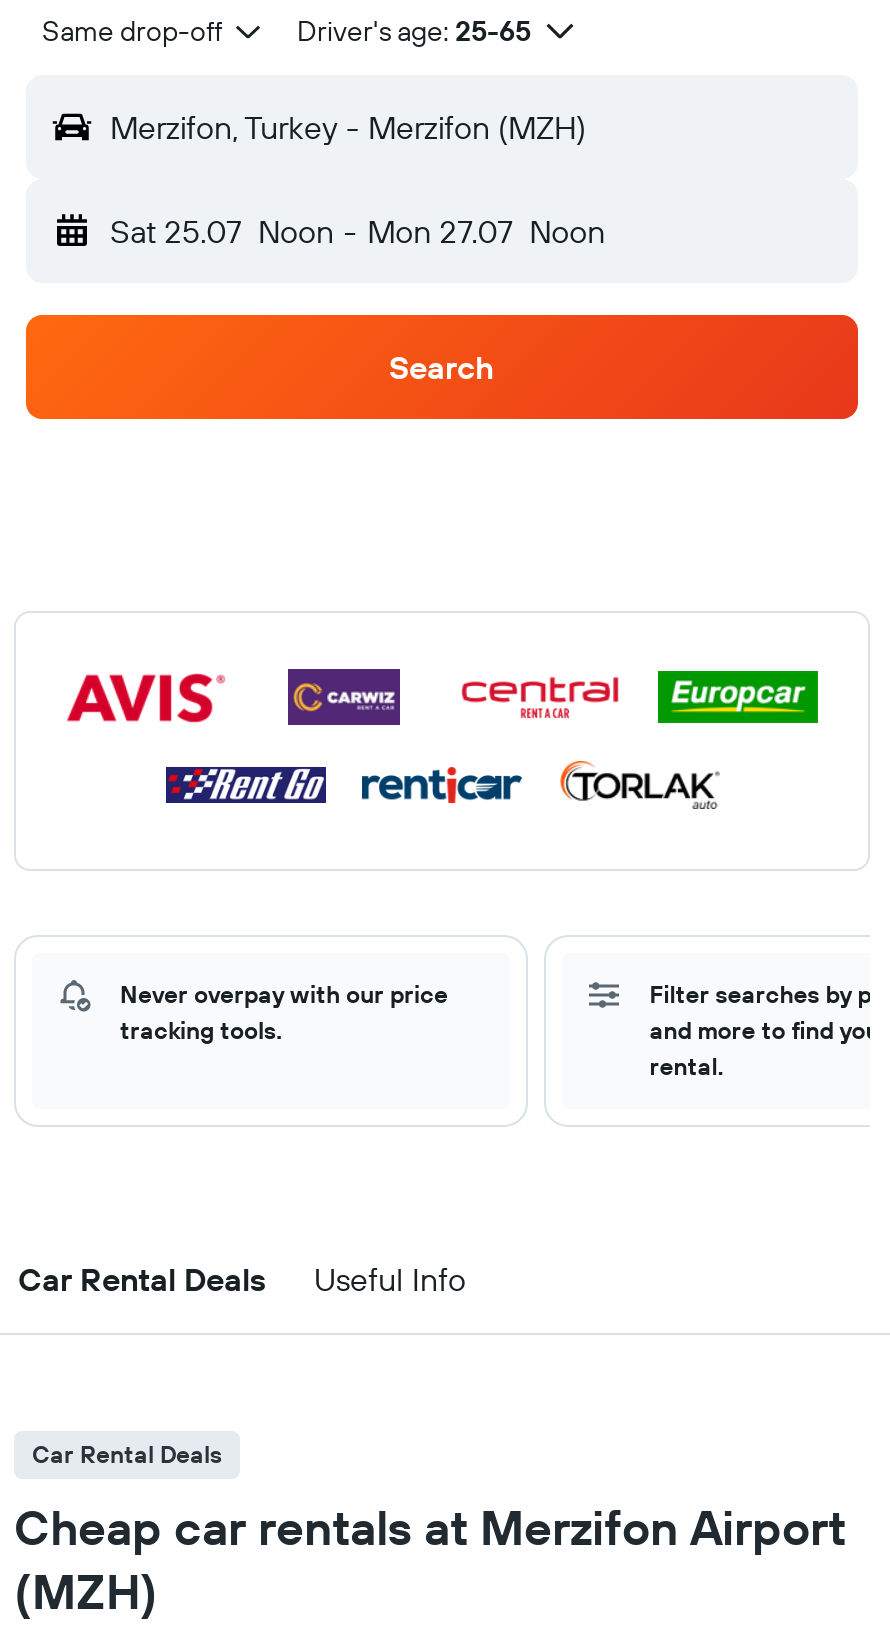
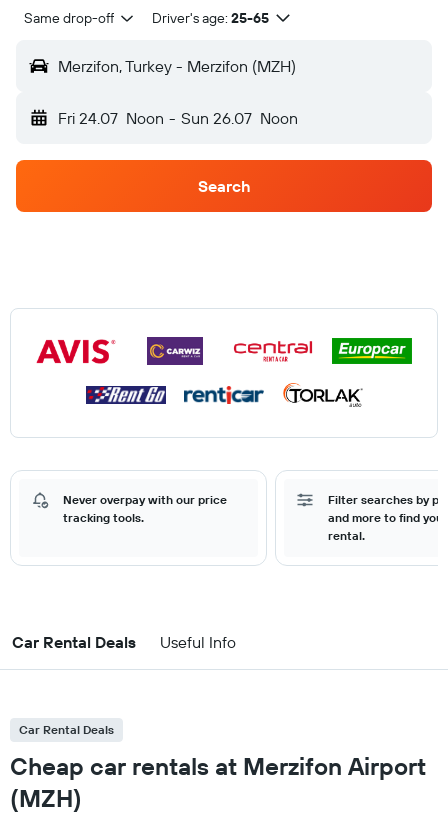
- Sat 25.07 Noon - Mon 27.07 Noon
+ Fri 24.07 Noon - Sun 26.07 Noon
